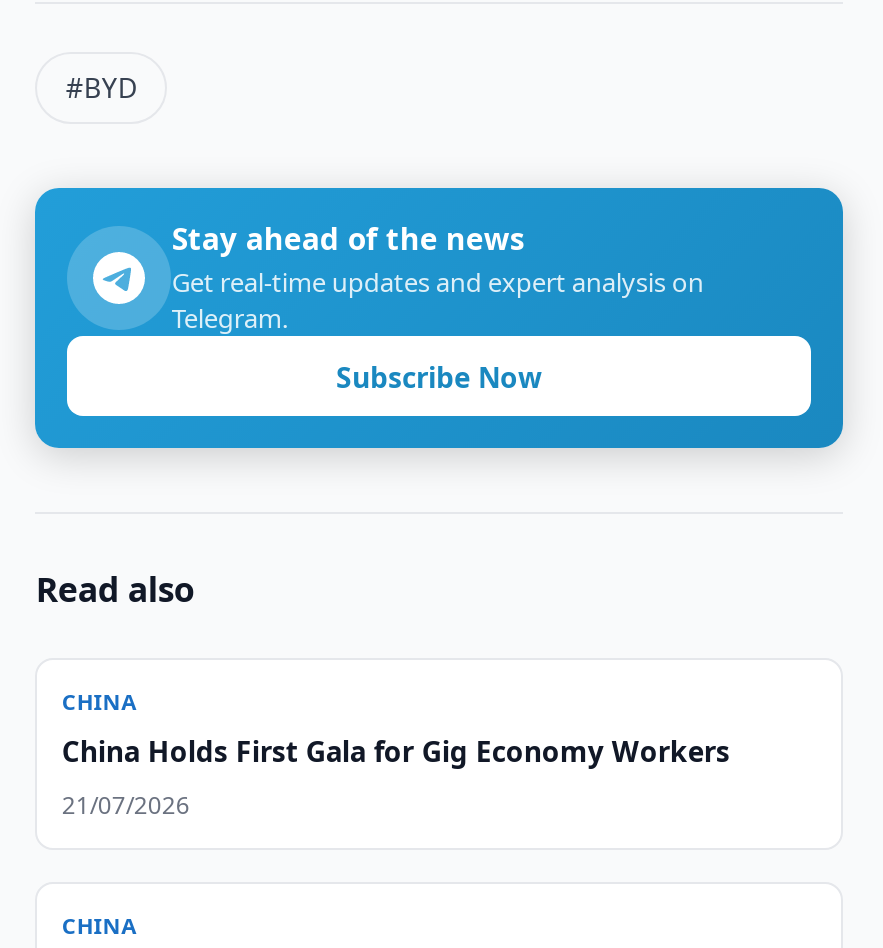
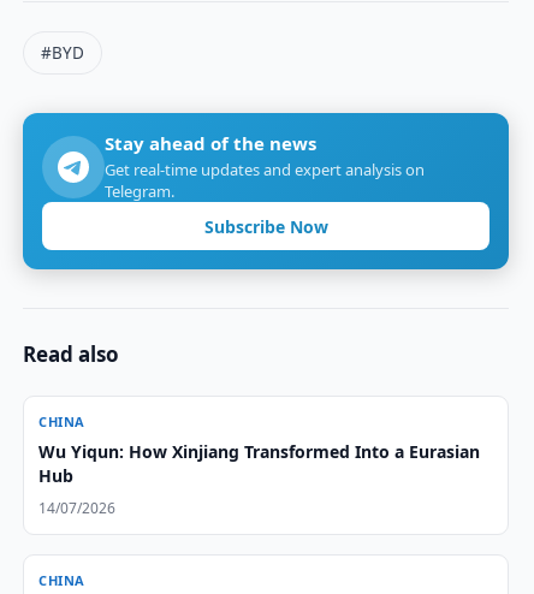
- China Holds First Gala for Gig Economy Workers
+ Wu Yiqun: How Xinjiang Transformed Into a Eurasian
+ Hub

- 21/07/2026
+ 14/07/2026
